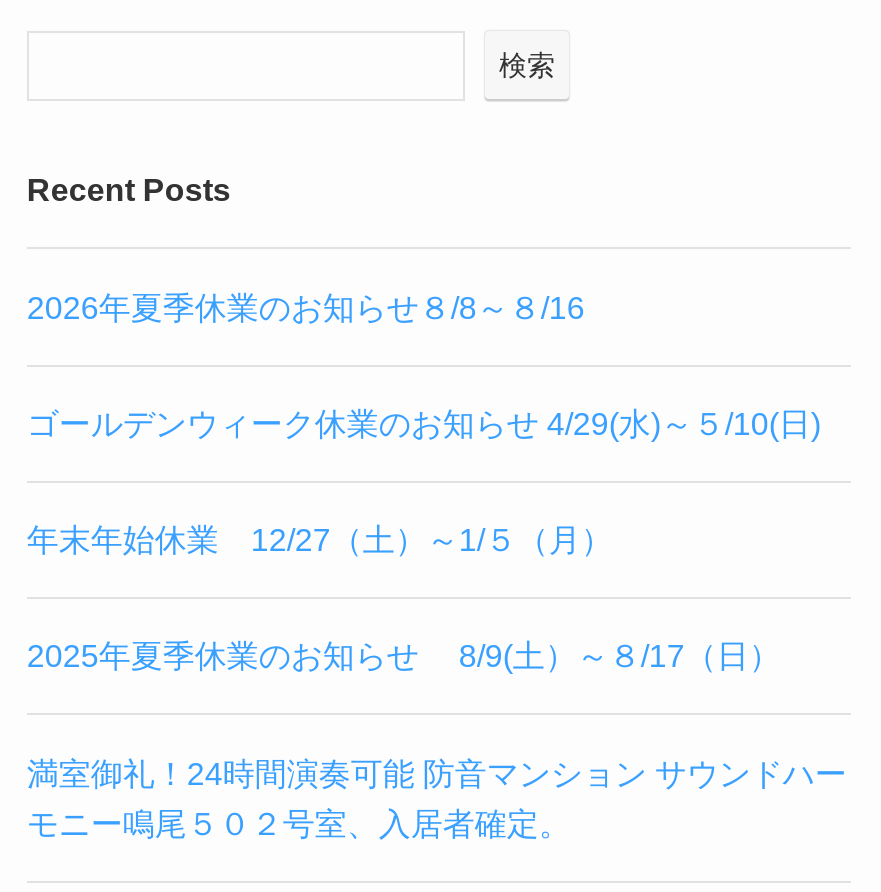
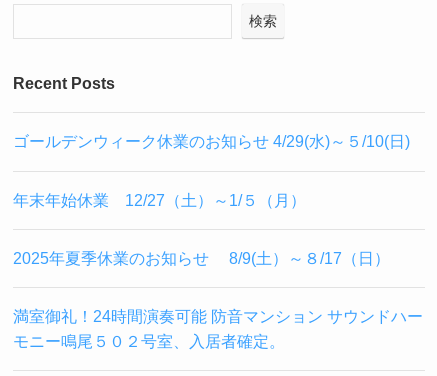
- 2026年夏季休業のお知らせ８/8～８/16
